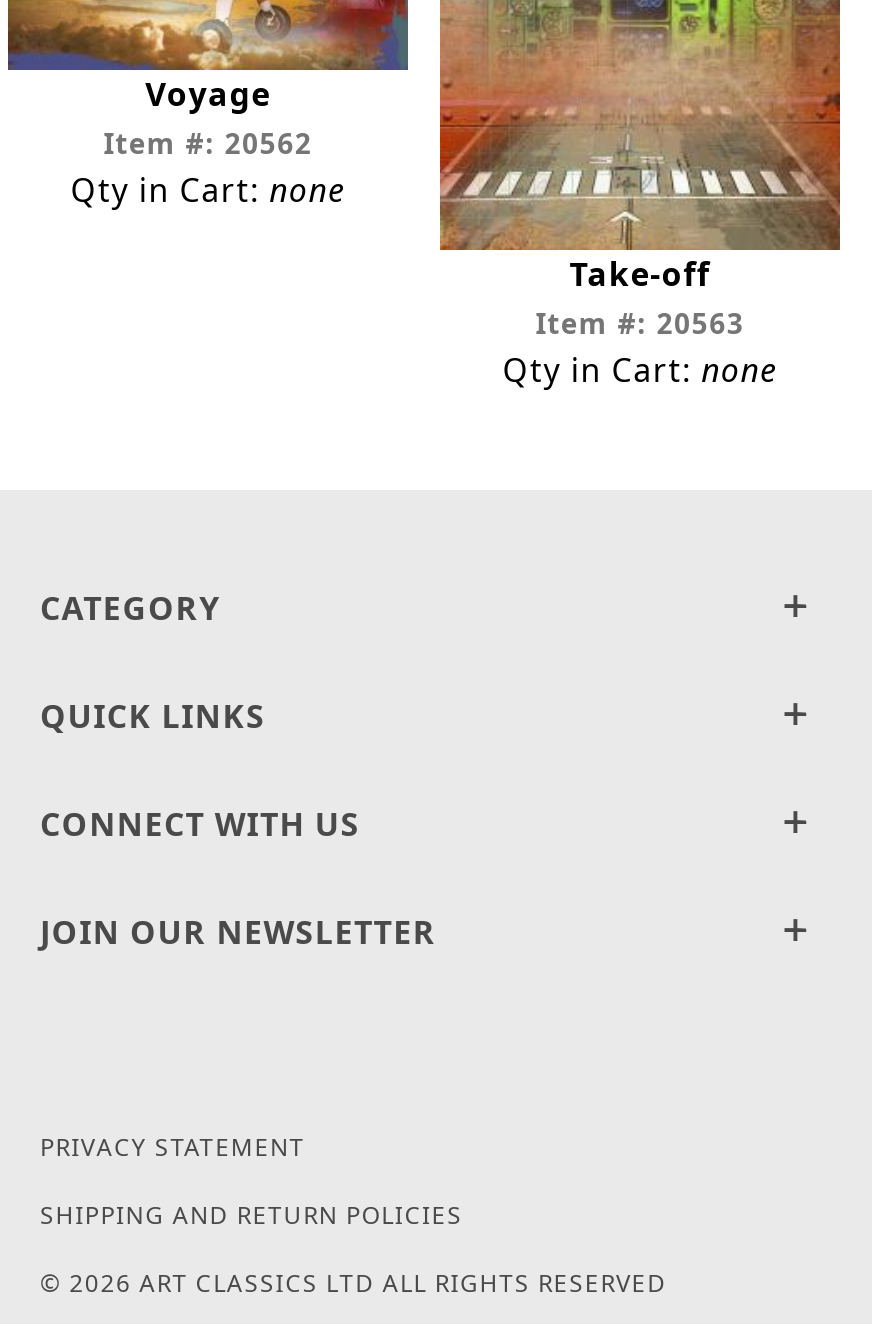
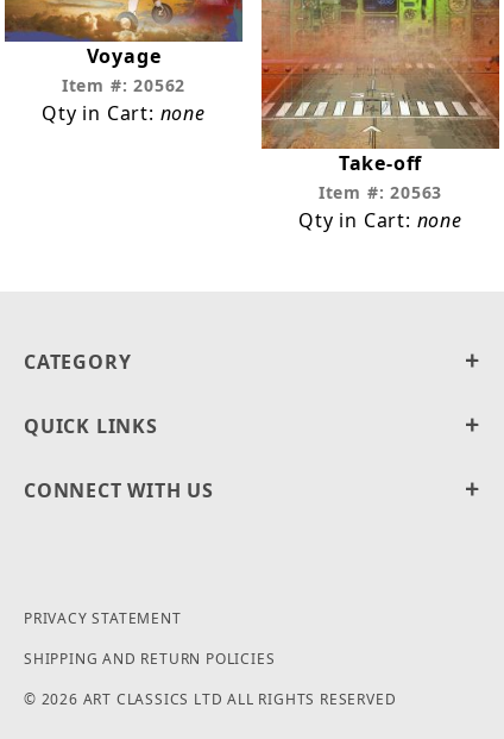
- JOIN OUR NEWSLETTER
